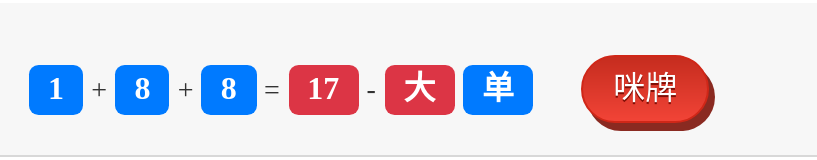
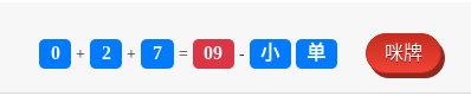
- 1
+ 0

- 8
+ 2

- 8
+ 7

- 17
+ 09

- 大
+ 小
